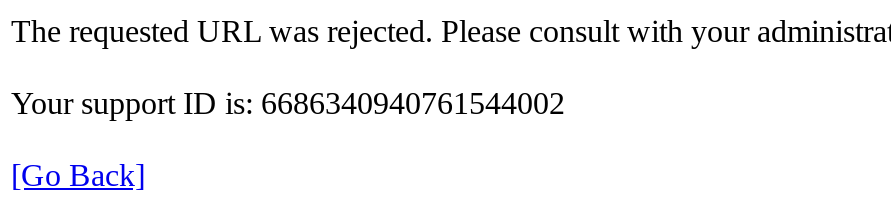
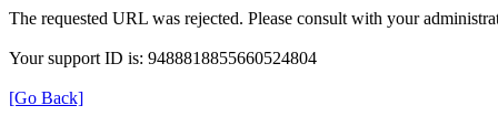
- Your support ID is: 6686340940761544002
+ Your support ID is: 9488818855660524804
